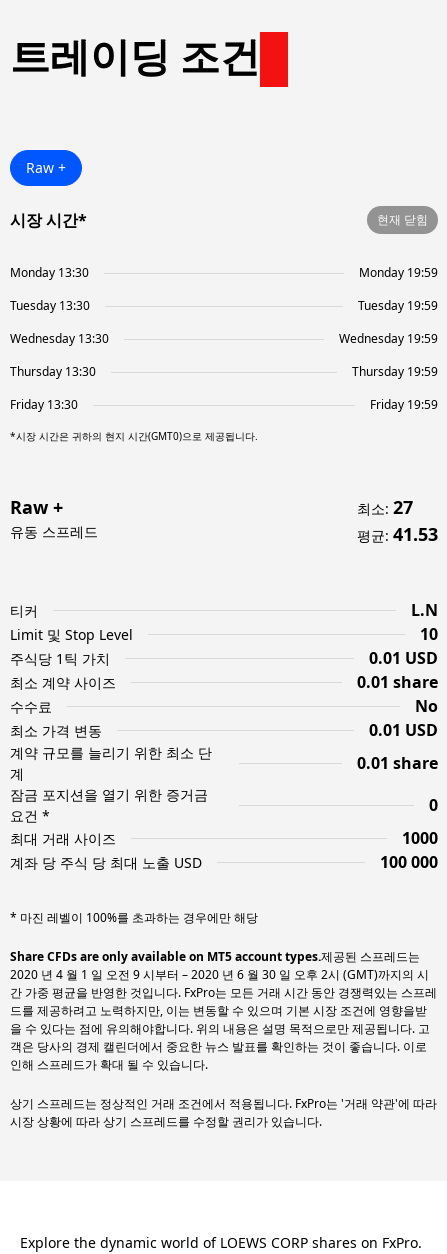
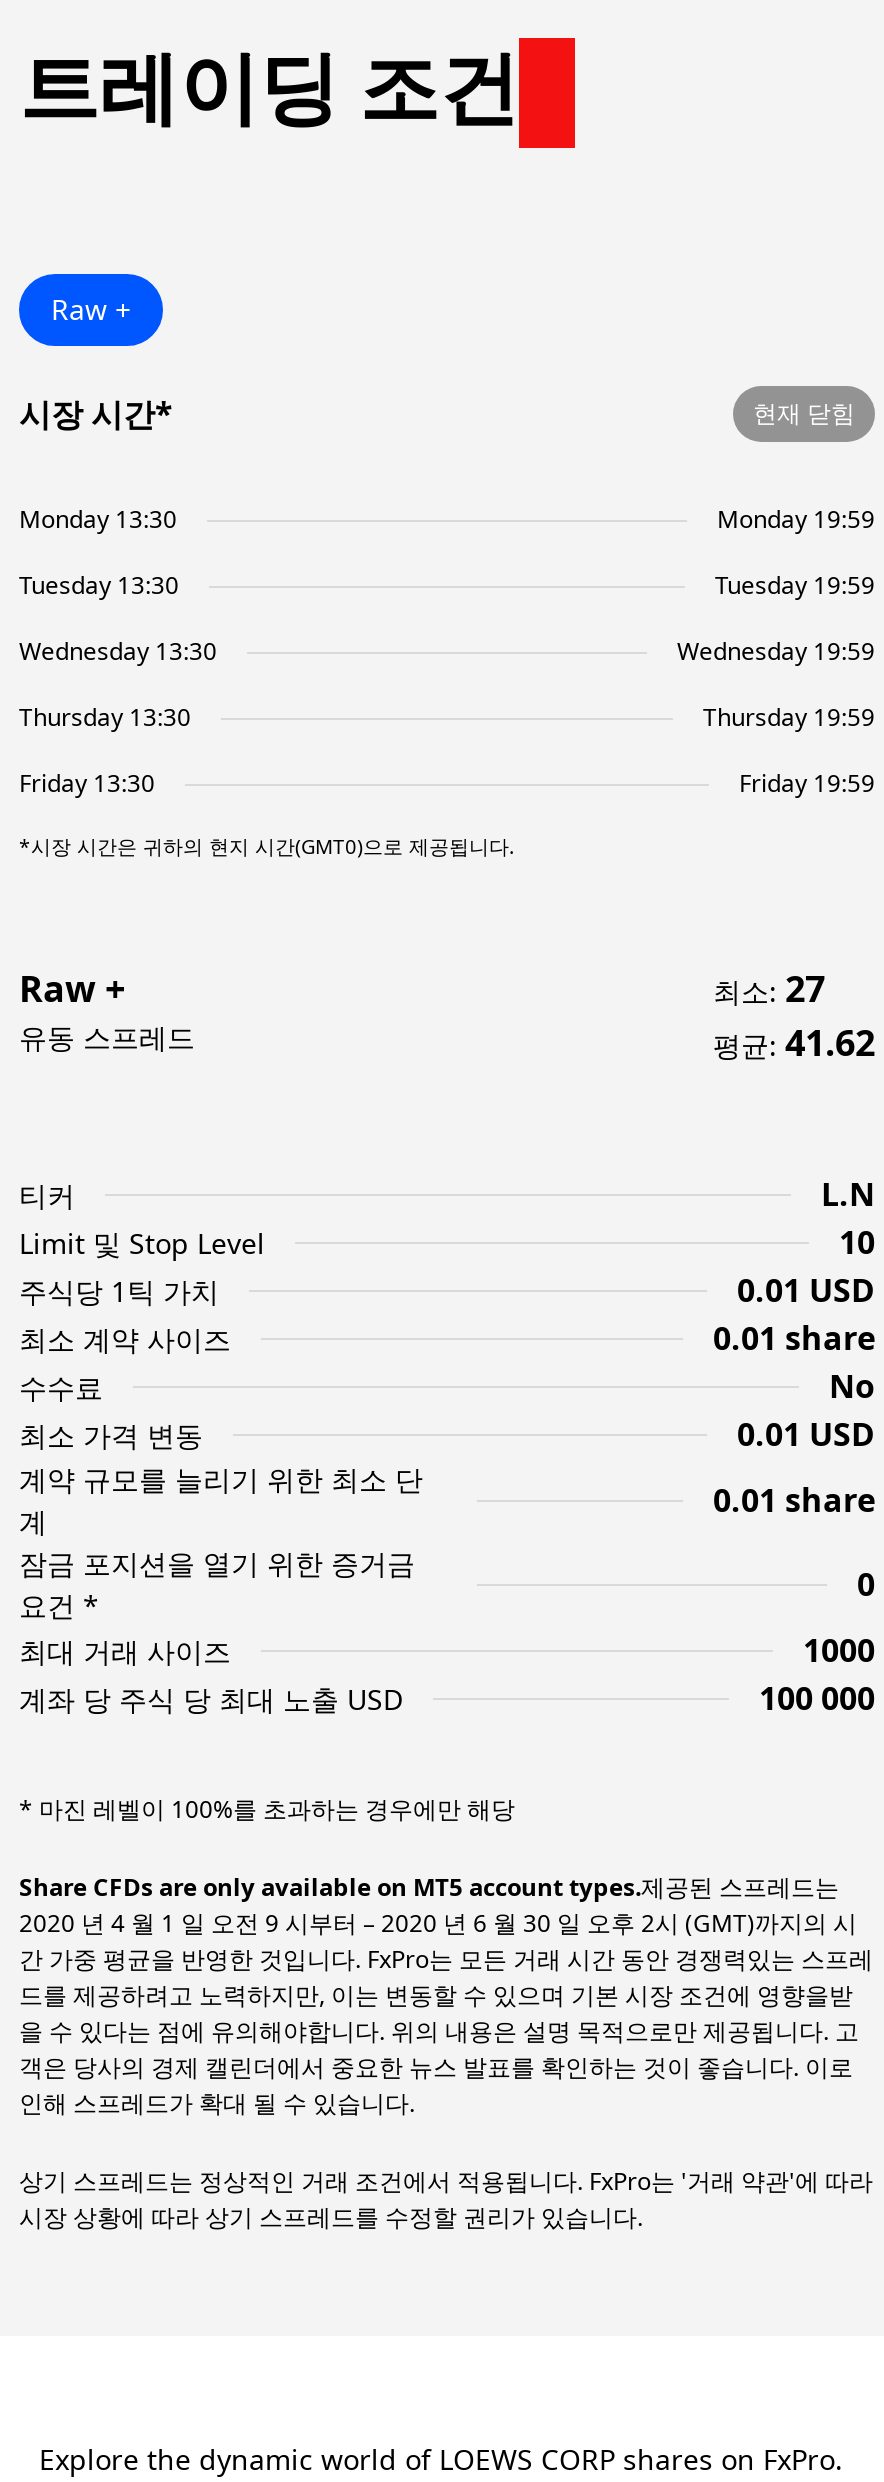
- 평균: 41.53
+ 평균: 41.62
